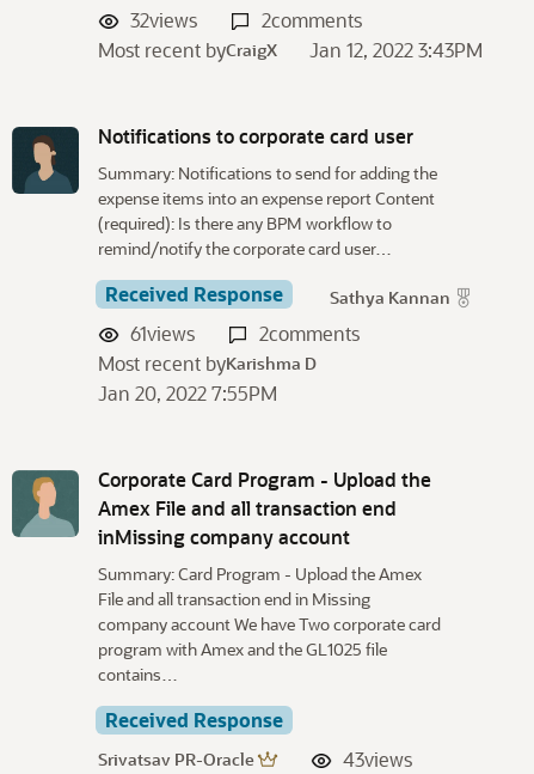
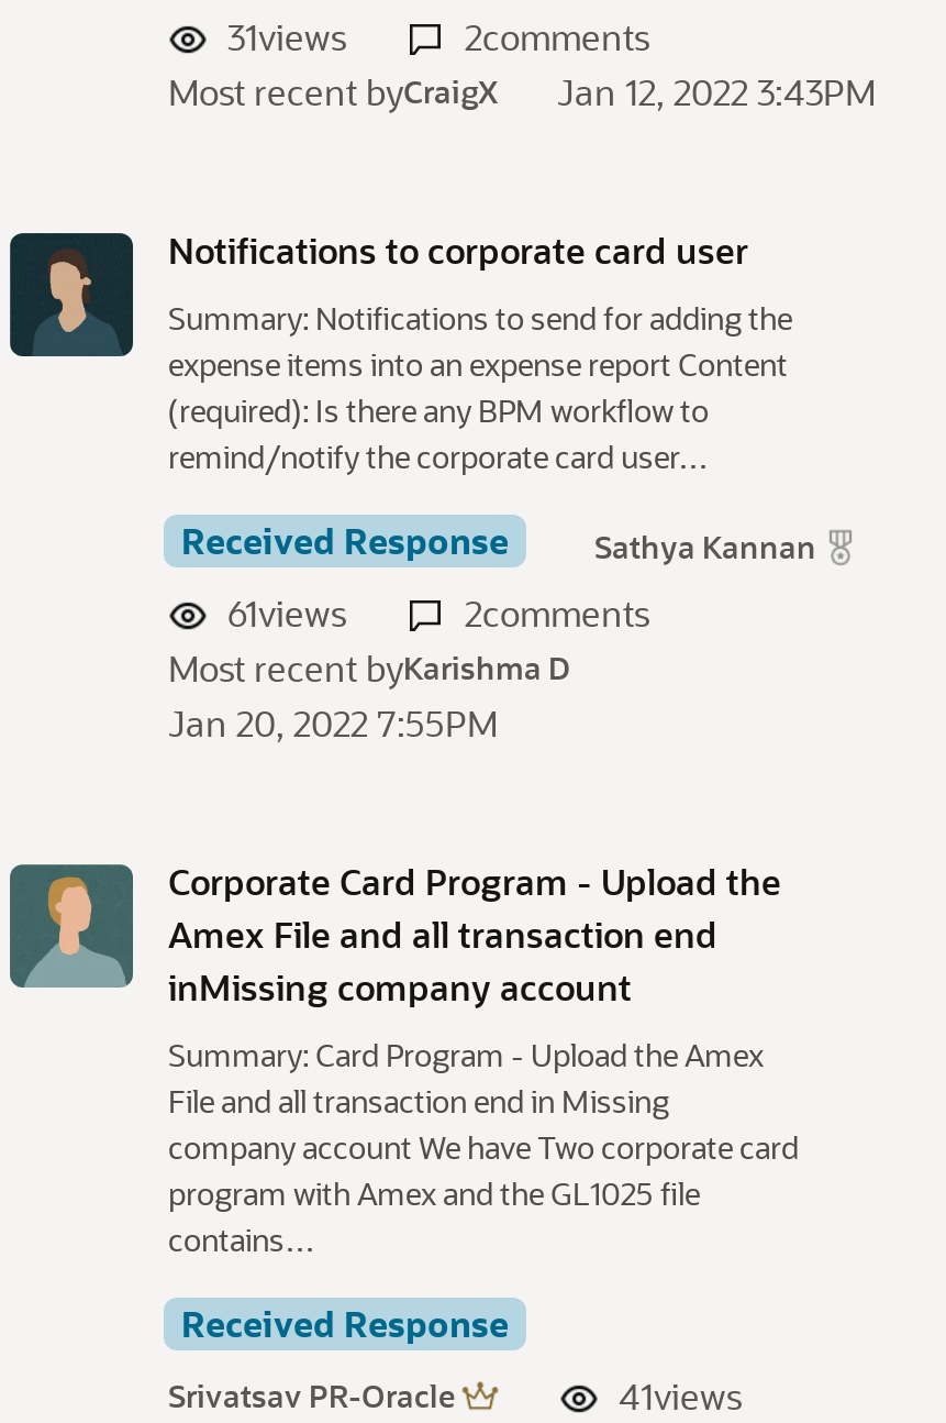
- 32views
+ 31views

- 43views
+ 41views
